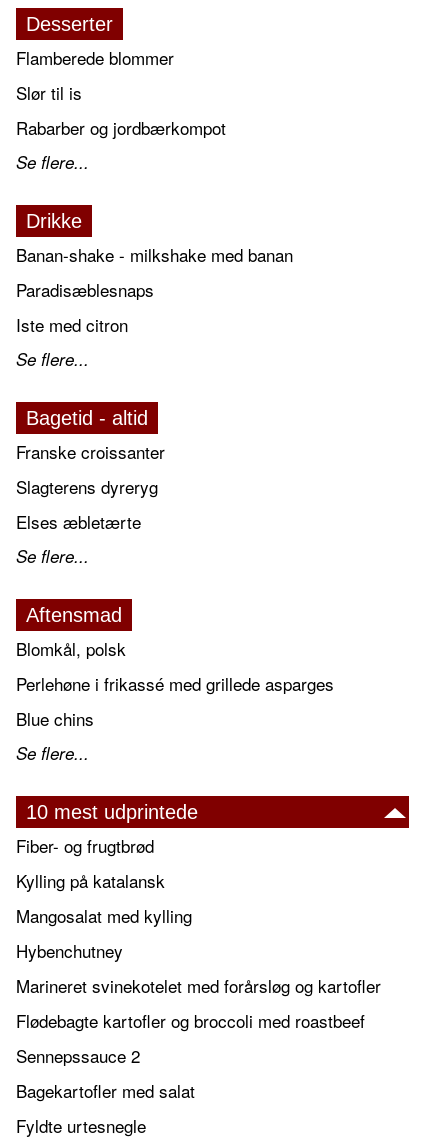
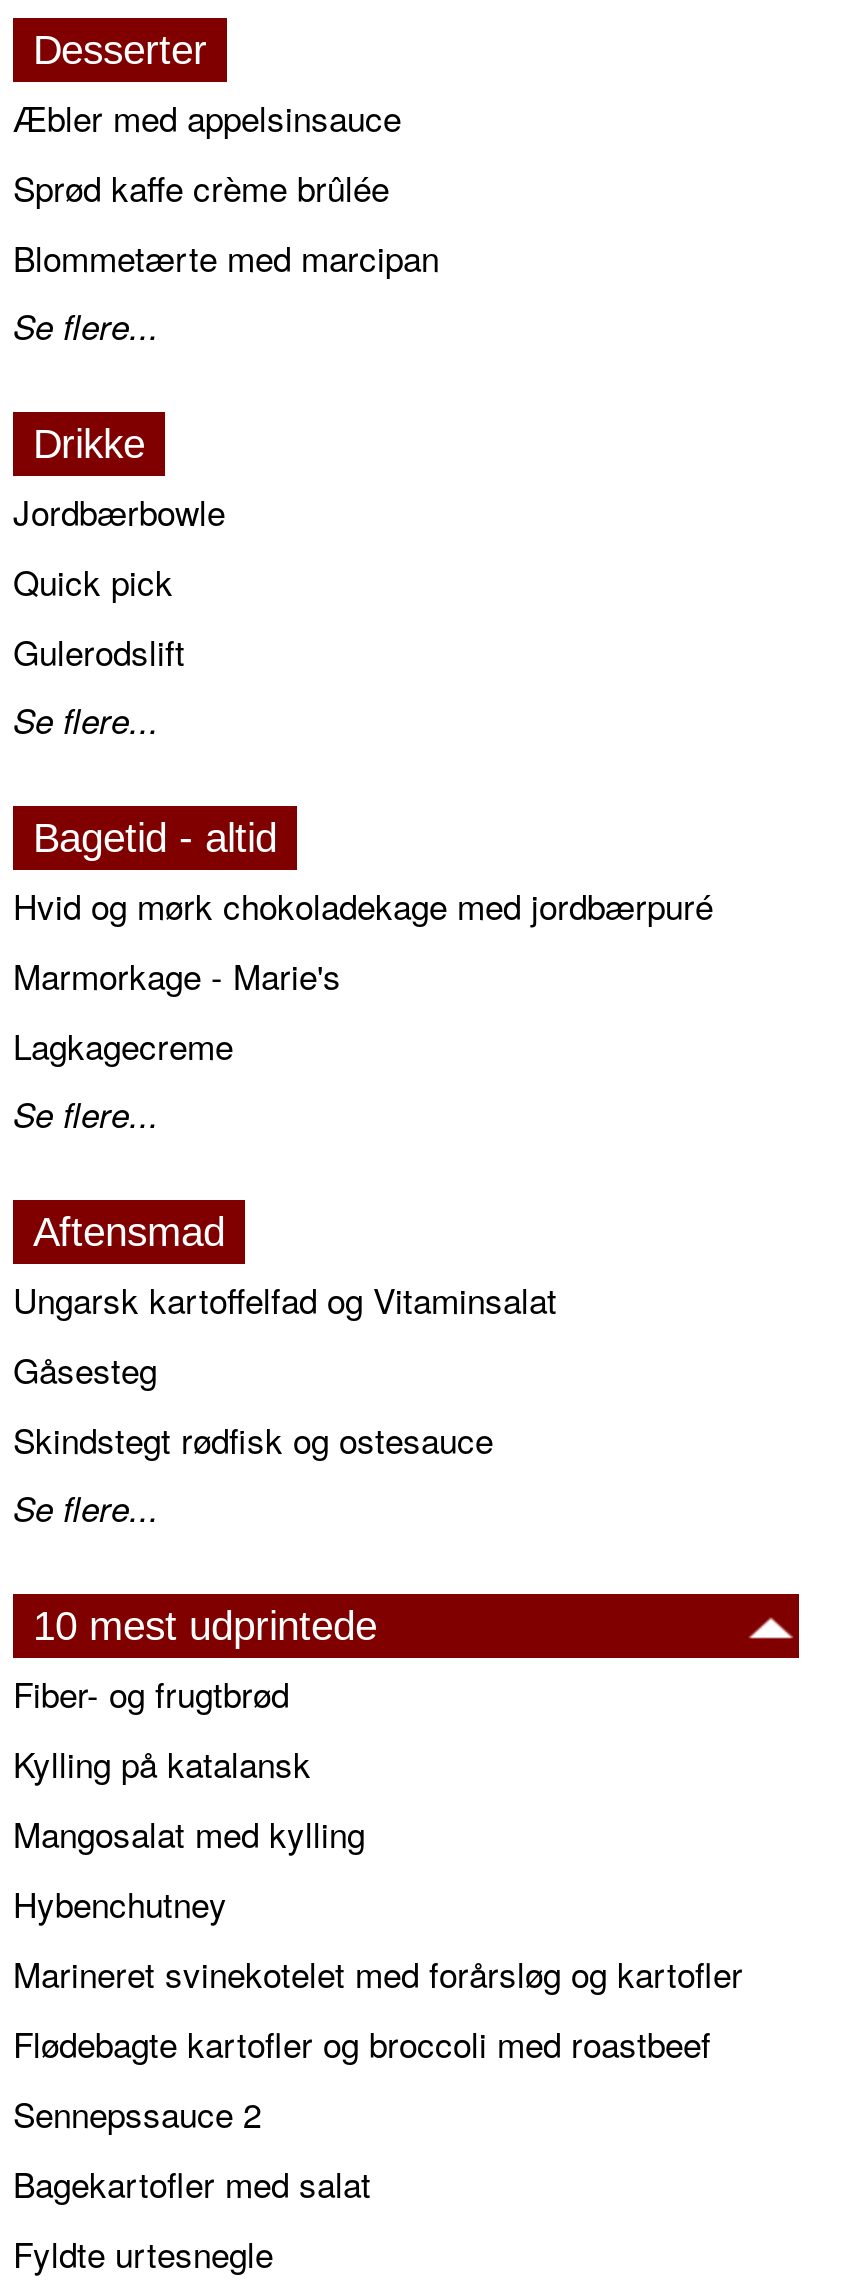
- Flamberede blommer
- Slør til is
- Rabarber og jordbærkompot
+ Æbler med appelsinsauce
+ Sprød kaffe crème brûlée
+ Blommetærte med marcipan

- Banan-shake - milkshake med banan
- Paradisæblesnaps
- Iste med citron
+ Jordbærbowle
+ Quick pick
+ Gulerodslift

- Franske croissanter
- Slagterens dyreryg
- Elses æbletærte
+ Hvid og mørk chokoladekage med jordbærpuré
+ Marmorkage - Marie's
+ Lagkagecreme

- Blomkål, polsk
- Perlehøne i frikassé med grillede asparges
- Blue chins
+ Ungarsk kartoffelfad og Vitaminsalat
+ Gåsesteg
+ Skindstegt rødfisk og ostesauce
